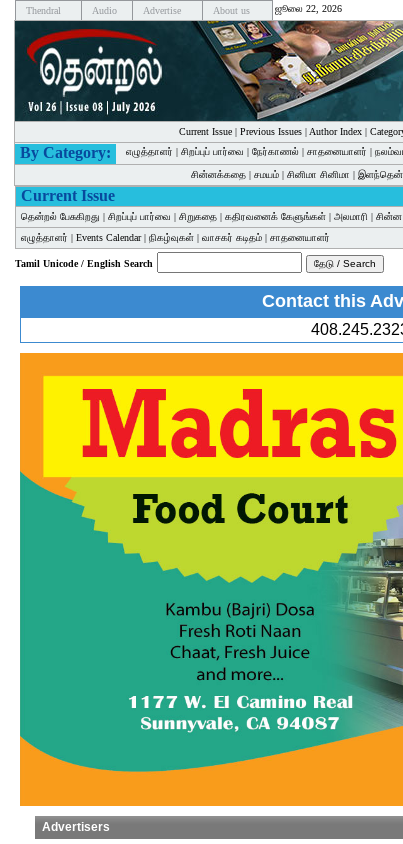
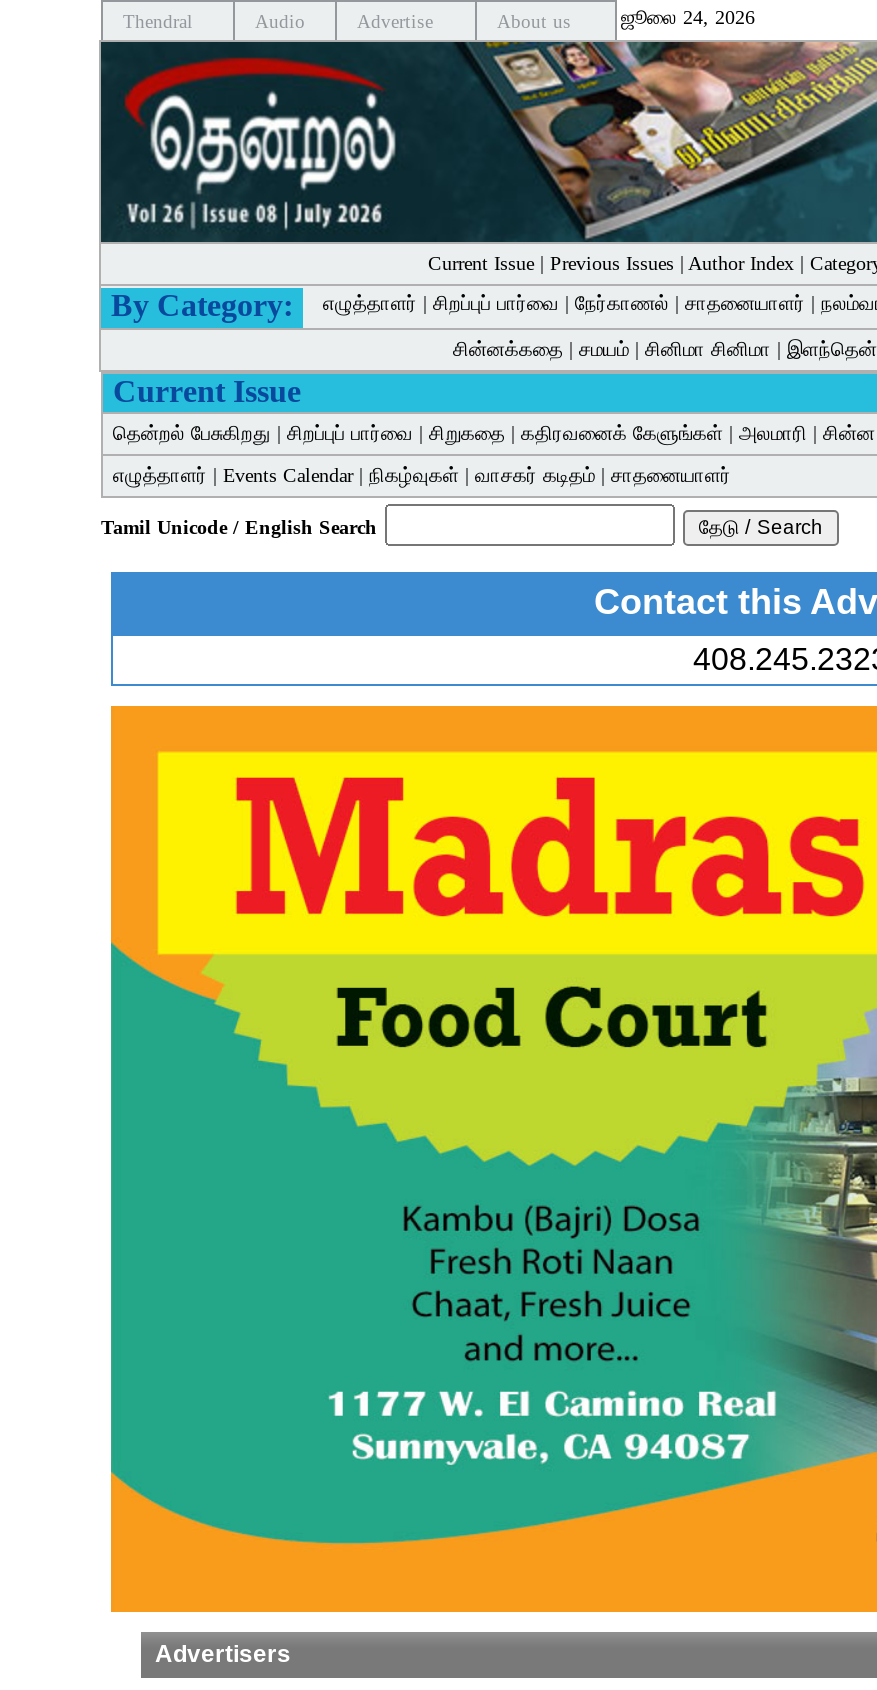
- ஜூலை 22, 2026
+ ஜூலை 24, 2026
